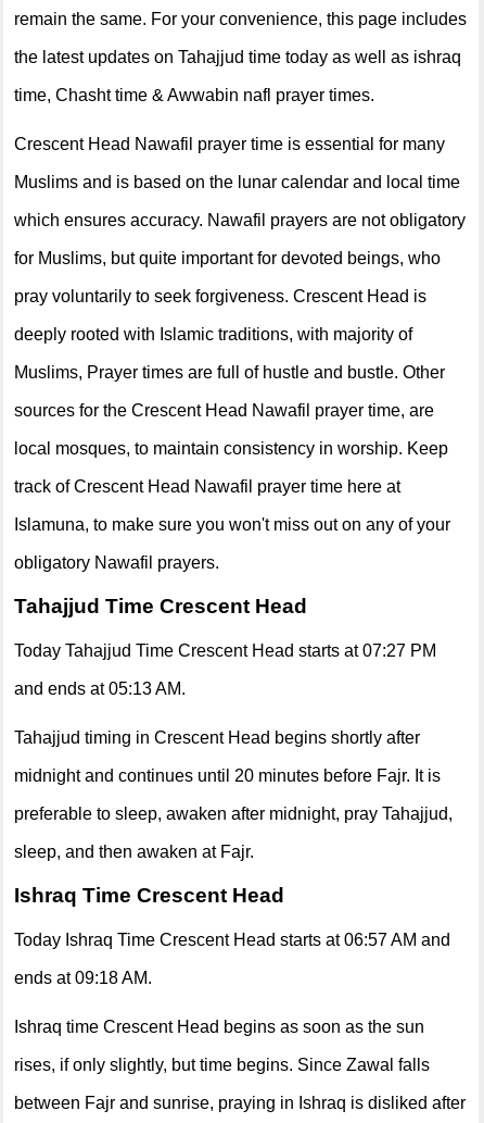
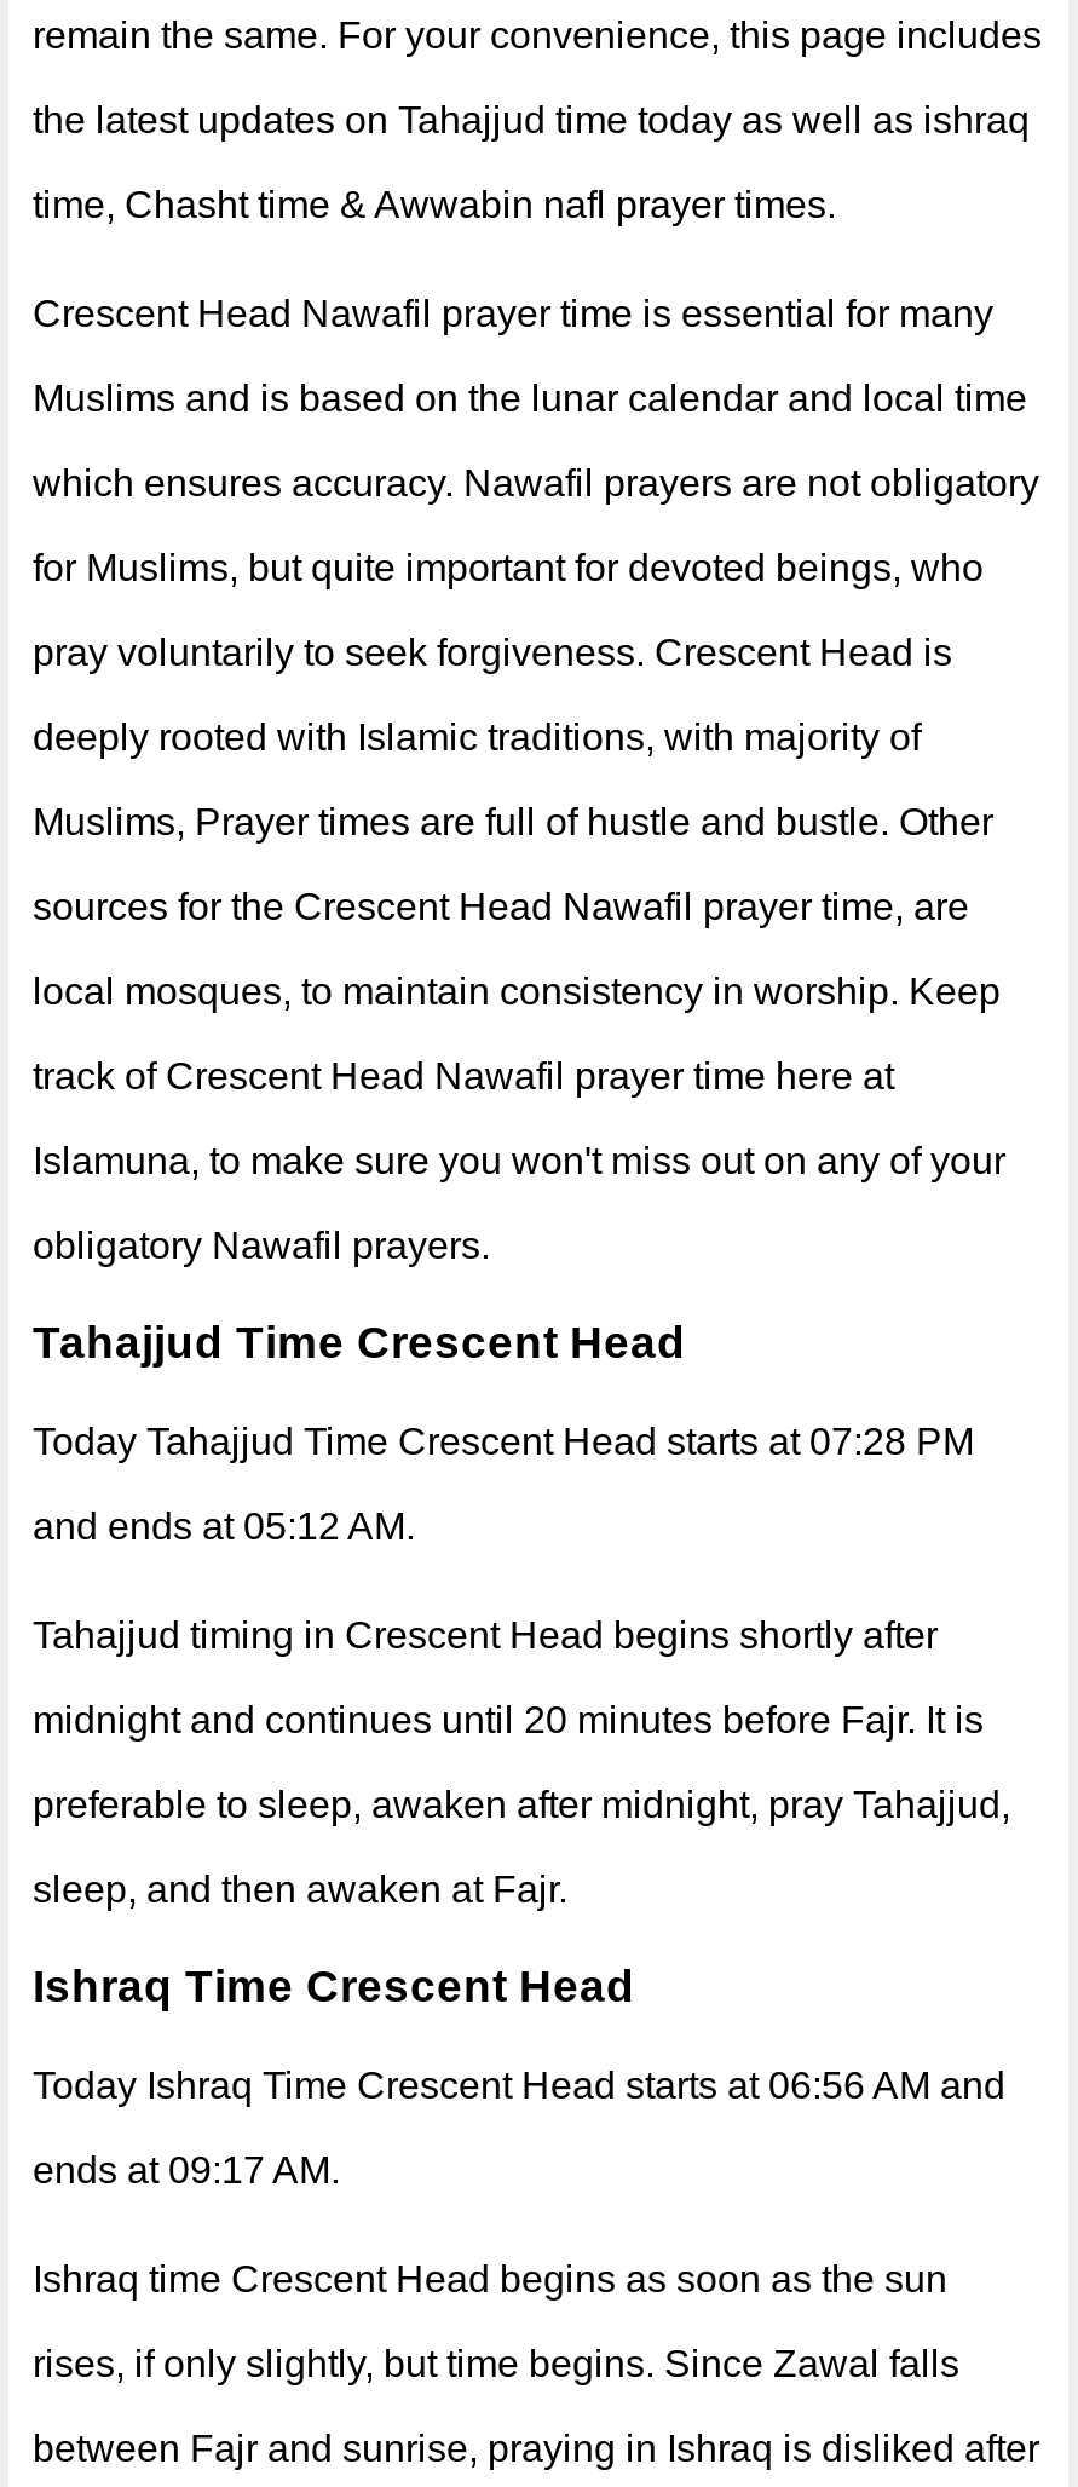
- Today Tahajjud Time Crescent Head starts at 07:27 PM
+ Today Tahajjud Time Crescent Head starts at 07:28 PM

- and ends at 05:13 AM.
+ and ends at 05:12 AM.

- Today Ishraq Time Crescent Head starts at 06:57 AM and
+ Today Ishraq Time Crescent Head starts at 06:56 AM and

- ends at 09:18 AM.
+ ends at 09:17 AM.
